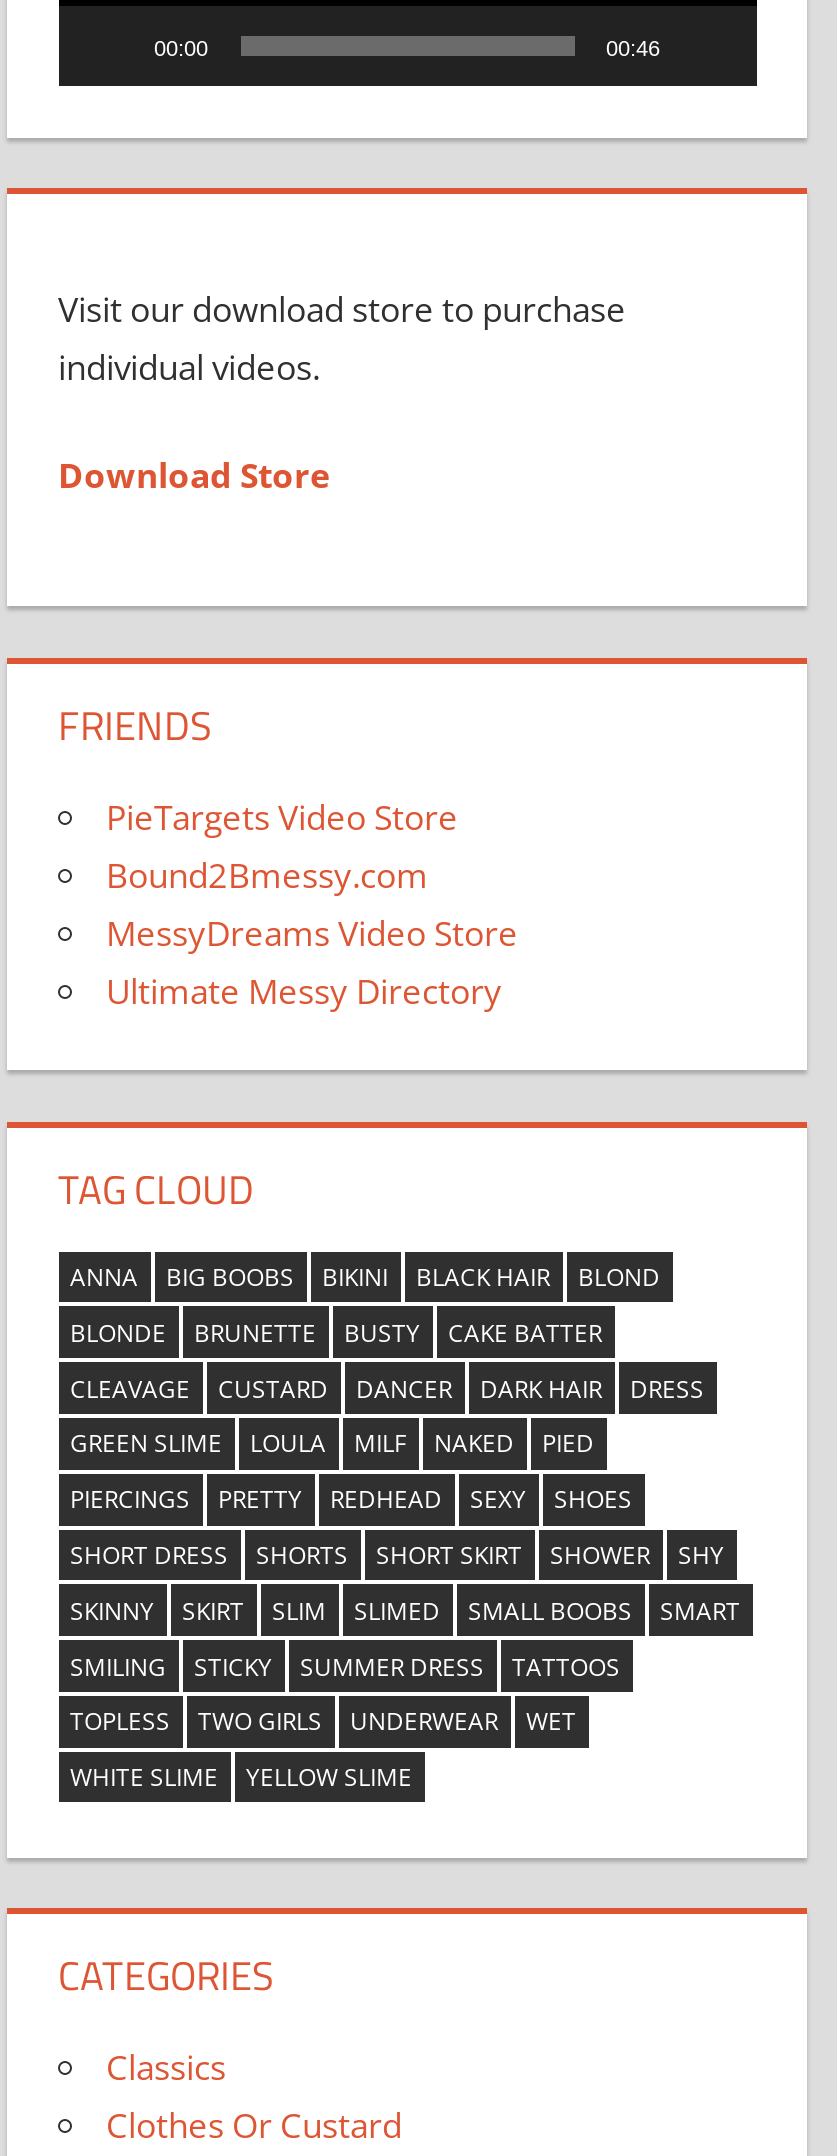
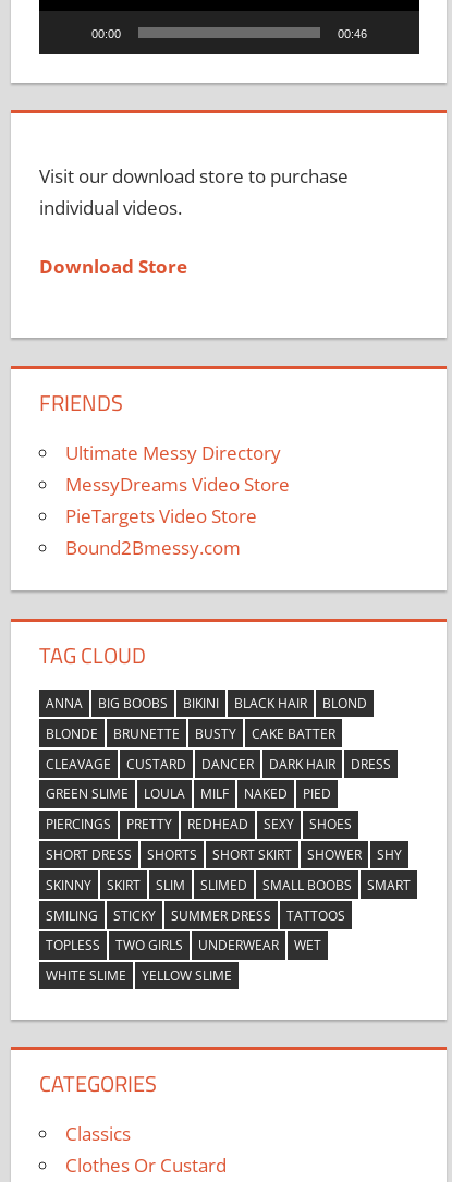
moved down: PieTargets Video Store | Bound2Bmessy.com

moved up: Ultimate Messy Directory | MessyDreams Video Store
